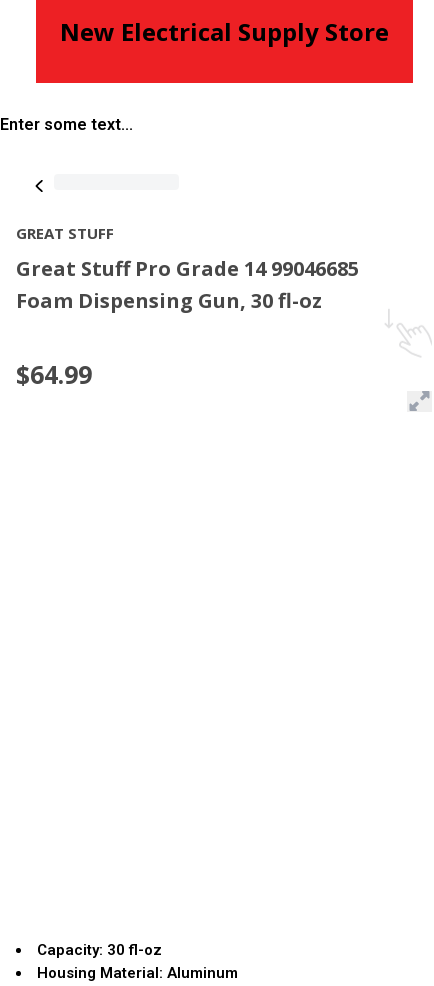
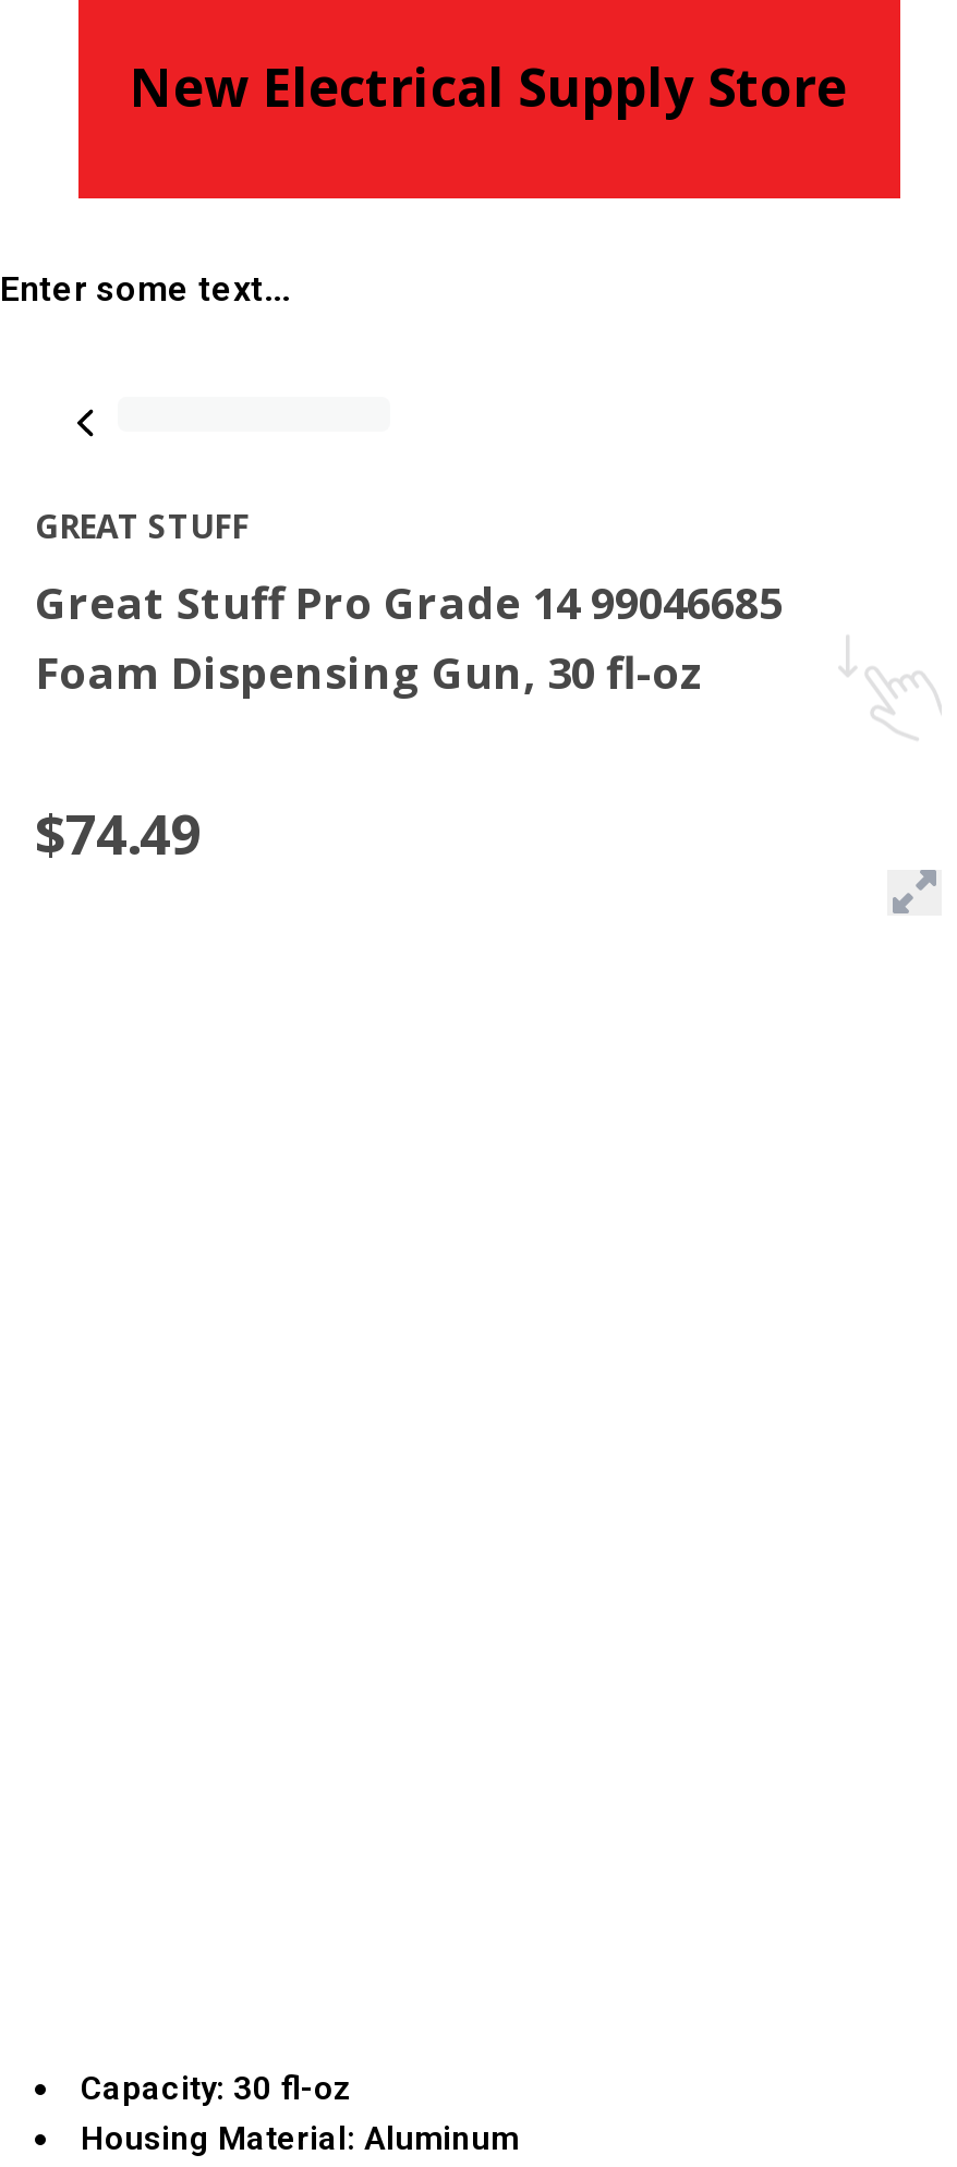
- $64.99
+ $74.49
